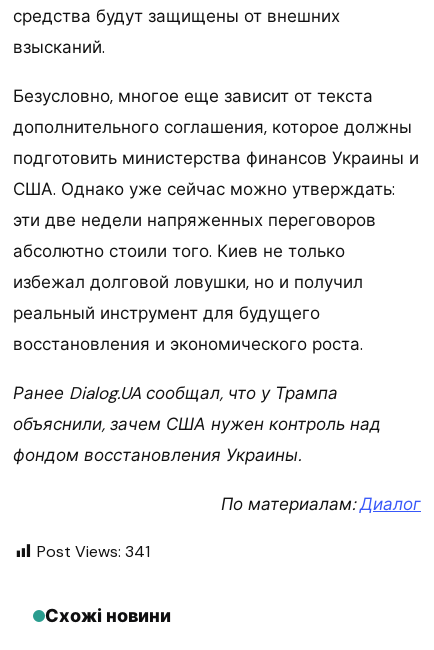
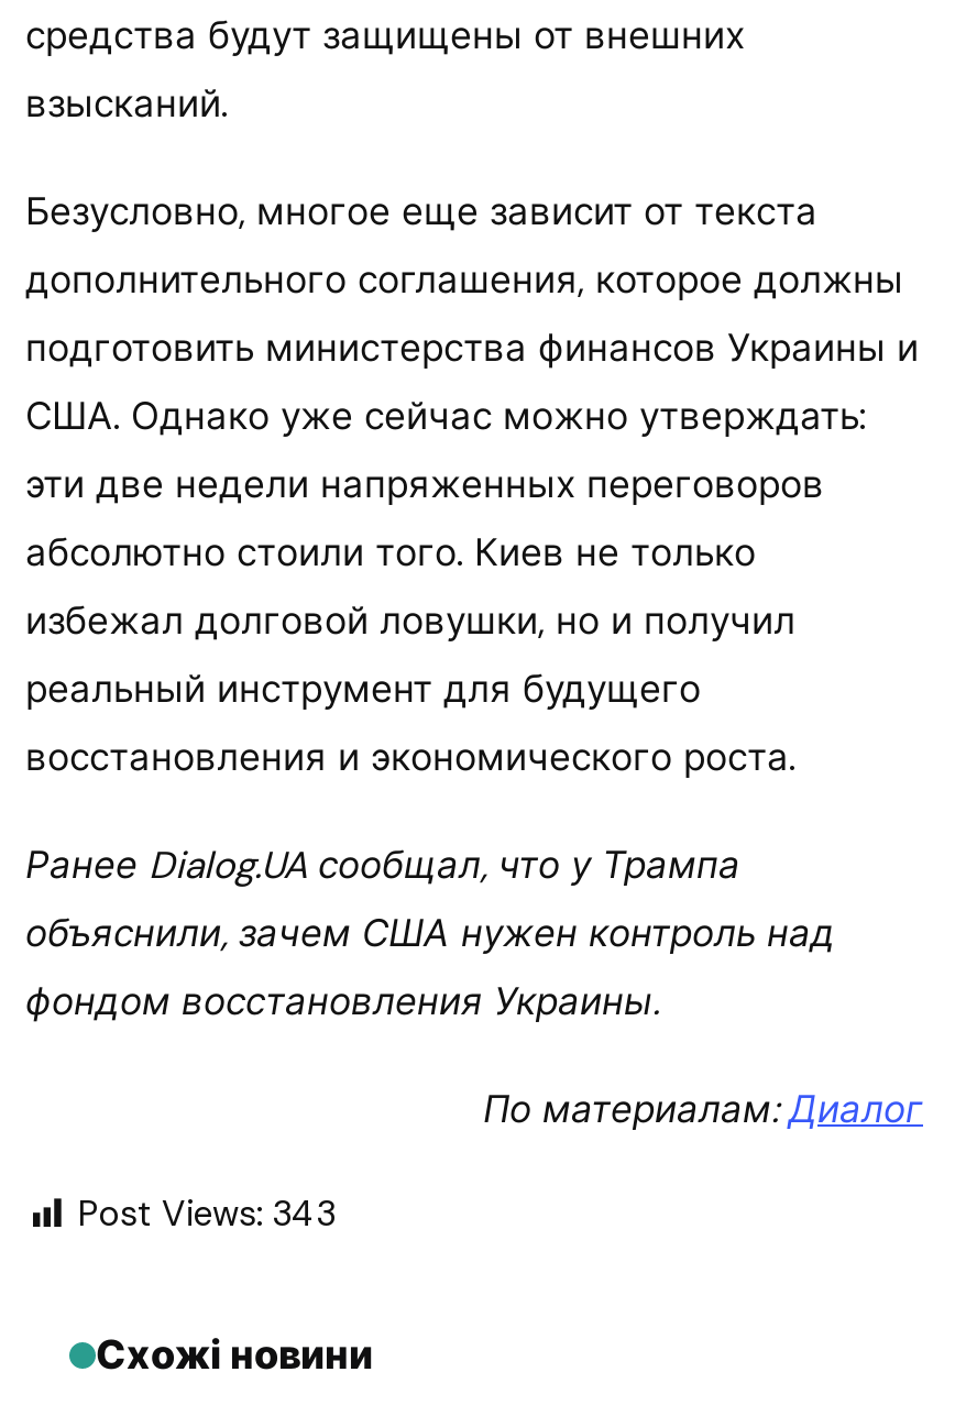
- Post Views: 341
+ Post Views: 343
